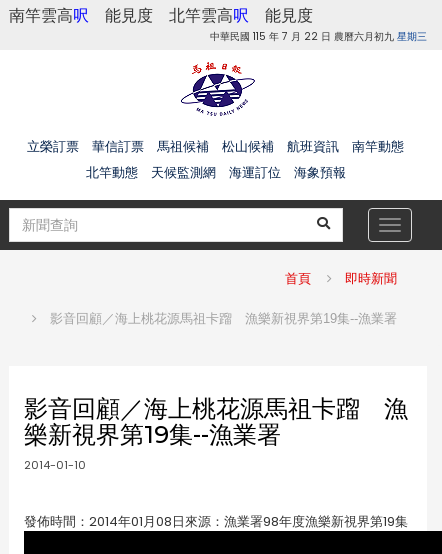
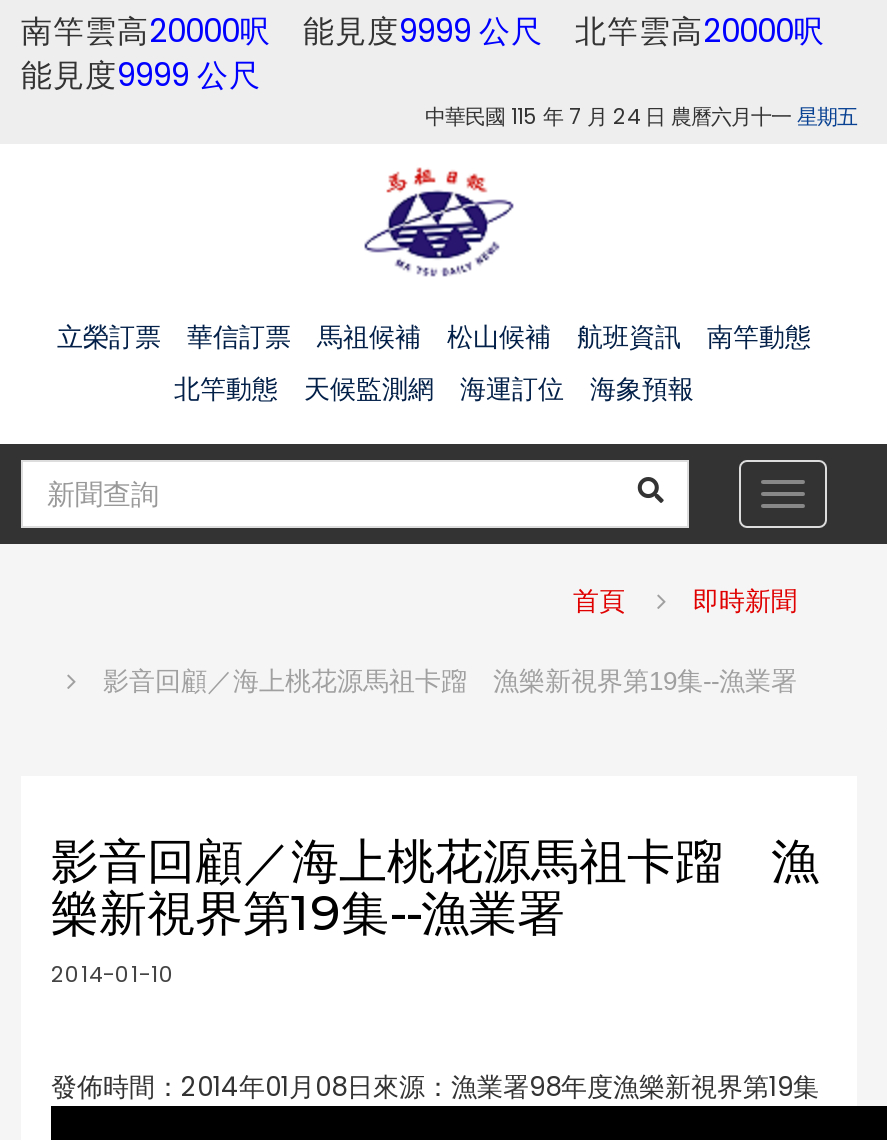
- 南竿雲高呎能見度
- 北竿雲高呎能見度
- 中華民國 115 年 7 月 22 日 農曆六月初九星期三
+ 南竿雲高20000呎能見度9999 公尺北竿雲高20000呎
+ 能見度9999 公尺
+ 中華民國 115 年 7 月 24 日 農曆六月十一星期五
